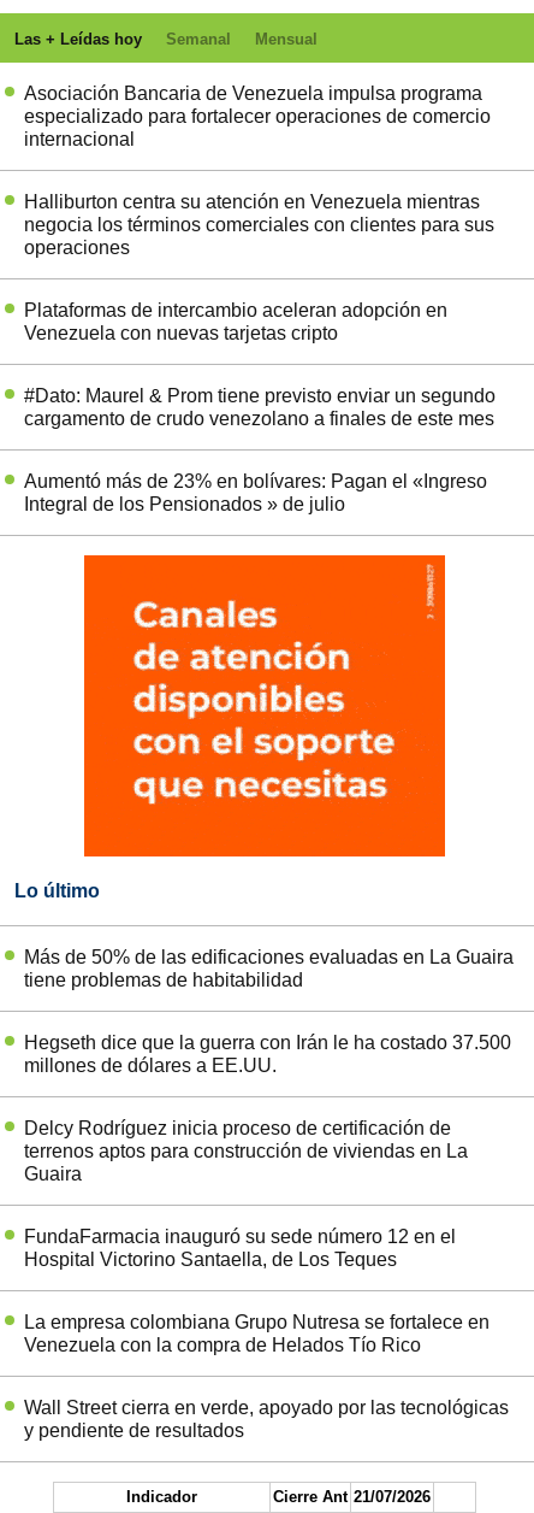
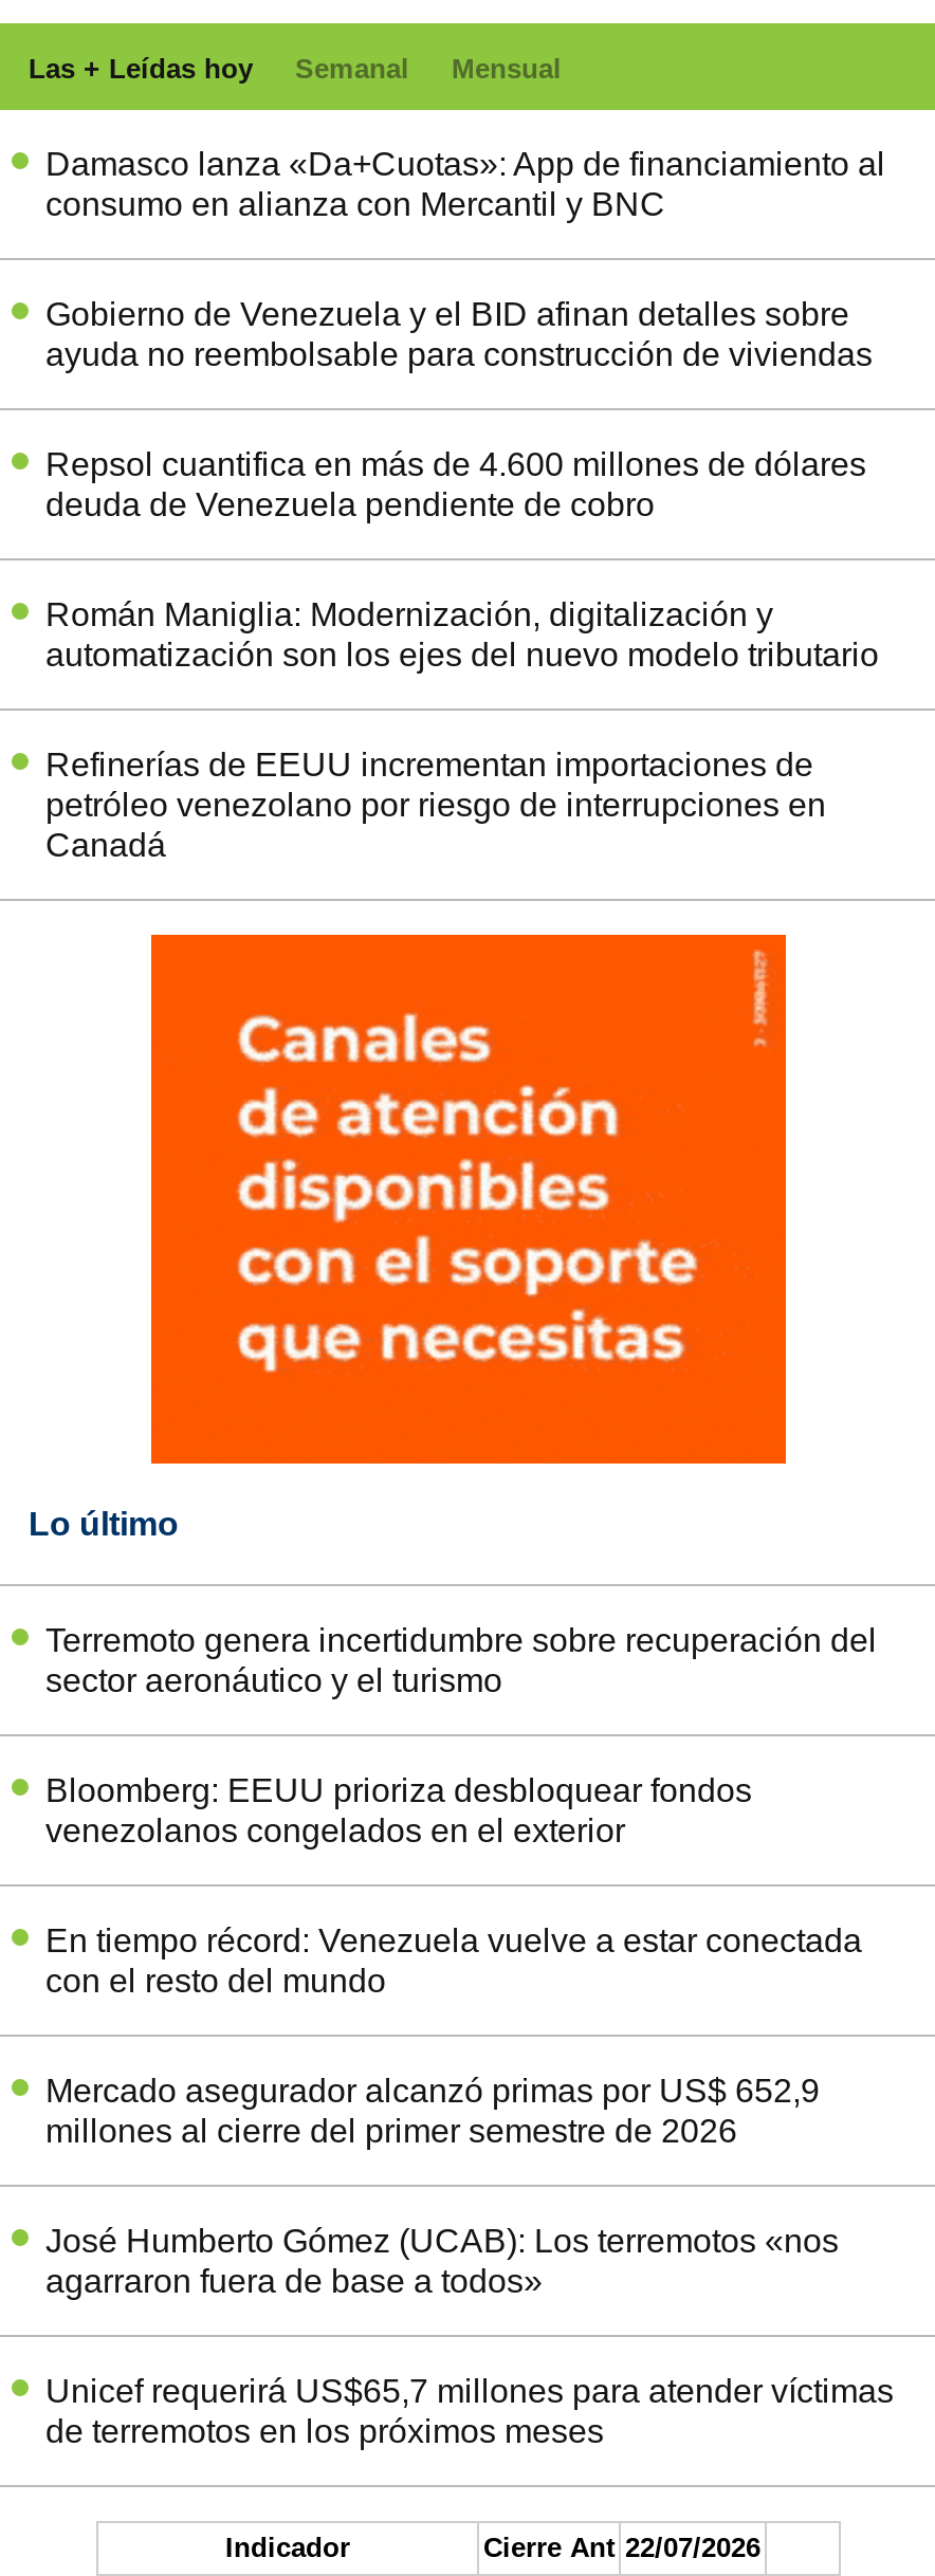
- Asociación Bancaria de Venezuela impulsa programa
- especializado para fortalecer operaciones de comercio
- internacional
+ Damasco lanza «Da+Cuotas»: App de financiamiento al
+ consumo en alianza con Mercantil y BNC

- Halliburton centra su atención en Venezuela mientras
- negocia los términos comerciales con clientes para sus
- operaciones
+ Gobierno de Venezuela y el BID afinan detalles sobre
+ ayuda no reembolsable para construcción de viviendas

- Plataformas de intercambio aceleran adopción en
- Venezuela con nuevas tarjetas cripto
+ Repsol cuantifica en más de 4.600 millones de dólares
+ deuda de Venezuela pendiente de cobro

- #Dato: Maurel & Prom tiene previsto enviar un segundo
- cargamento de crudo venezolano a finales de este mes
+ Román Maniglia: Modernización, digitalización y
+ automatización son los ejes del nuevo modelo tributario

- Aumentó más de 23% en bolívares: Pagan el «Ingreso
- Integral de los Pensionados » de julio
+ Refinerías de EEUU incrementan importaciones de
+ petróleo venezolano por riesgo de interrupciones en
+ Canadá

- Más de 50% de las edificaciones evaluadas en La Guaira
- tiene problemas de habitabilidad
+ Terremoto genera incertidumbre sobre recuperación del
+ sector aeronáutico y el turismo

- Hegseth dice que la guerra con Irán le ha costado 37.500
- millones de dólares a EE.UU.
+ Bloomberg: EEUU prioriza desbloquear fondos
+ venezolanos congelados en el exterior

- Delcy Rodríguez inicia proceso de certificación de
- terrenos aptos para construcción de viviendas en La
- Guaira
+ En tiempo récord: Venezuela vuelve a estar conectada
+ con el resto del mundo

- FundaFarmacia inauguró su sede número 12 en el
- Hospital Victorino Santaella, de Los Teques
+ Mercado asegurador alcanzó primas por US$ 652,9
+ millones al cierre del primer semestre de 2026

- La empresa colombiana Grupo Nutresa se fortalece en
- Venezuela con la compra de Helados Tío Rico
+ José Humberto Gómez (UCAB): Los terremotos «nos
+ agarraron fuera de base a todos»

- Wall Street cierra en verde, apoyado por las tecnológicas
- y pendiente de resultados
+ Unicef requerirá US$65,7 millones para atender víctimas
+ de terremotos en los próximos meses

- Cierre Ant 21/07/2026
+ Cierre Ant 22/07/2026
